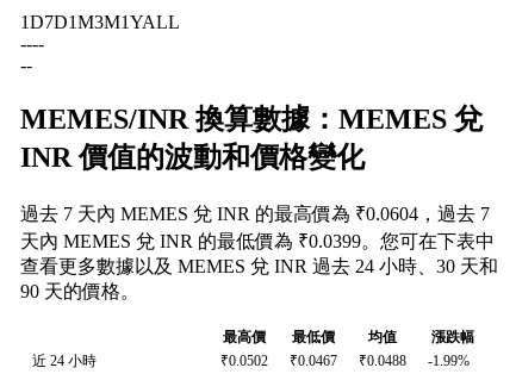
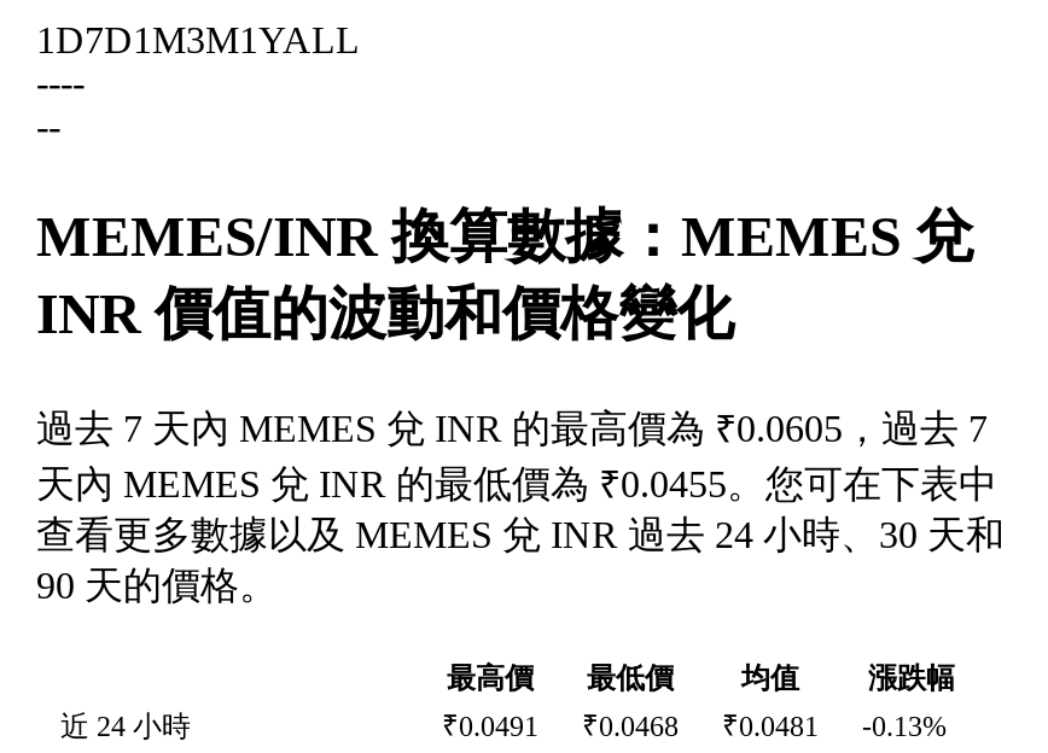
- 過去 7 天內 MEMES 兌 INR 的最高價為 ₹0.0604，過去 7
+ 過去 7 天內 MEMES 兌 INR 的最高價為 ₹0.0605，過去 7

- 天內 MEMES 兌 INR 的最低價為 ₹0.0399。您可在下表中
+ 天內 MEMES 兌 INR 的最低價為 ₹0.0455。您可在下表中

- ₹0.0502
+ ₹0.0491

- ₹0.0467
+ ₹0.0468

- ₹0.0488
+ ₹0.0481

- -1.99%
+ -0.13%
